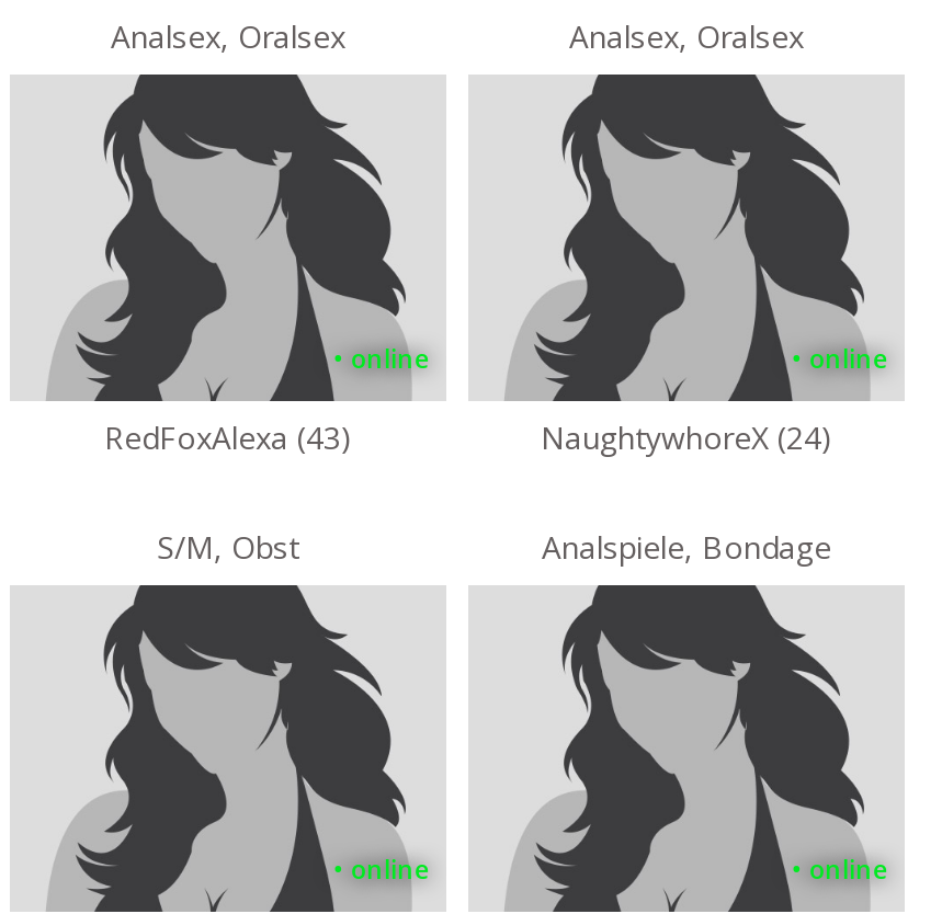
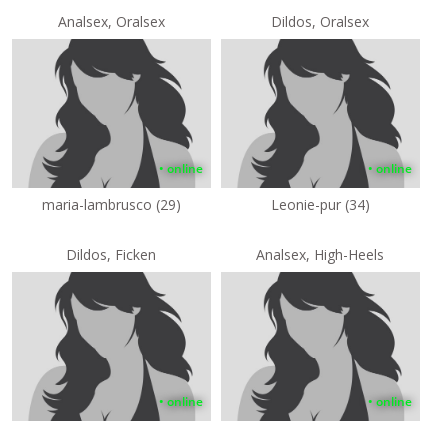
- Analsex, Oralsex
+ Dildos, Oralsex

- RedFoxAlexa (43)
+ maria-lambrusco (29)

- NaughtywhoreX (24)
+ Leonie-pur (34)

- S/M, Obst
+ Dildos, Ficken

- Analspiele, Bondage
+ Analsex, High-Heels
